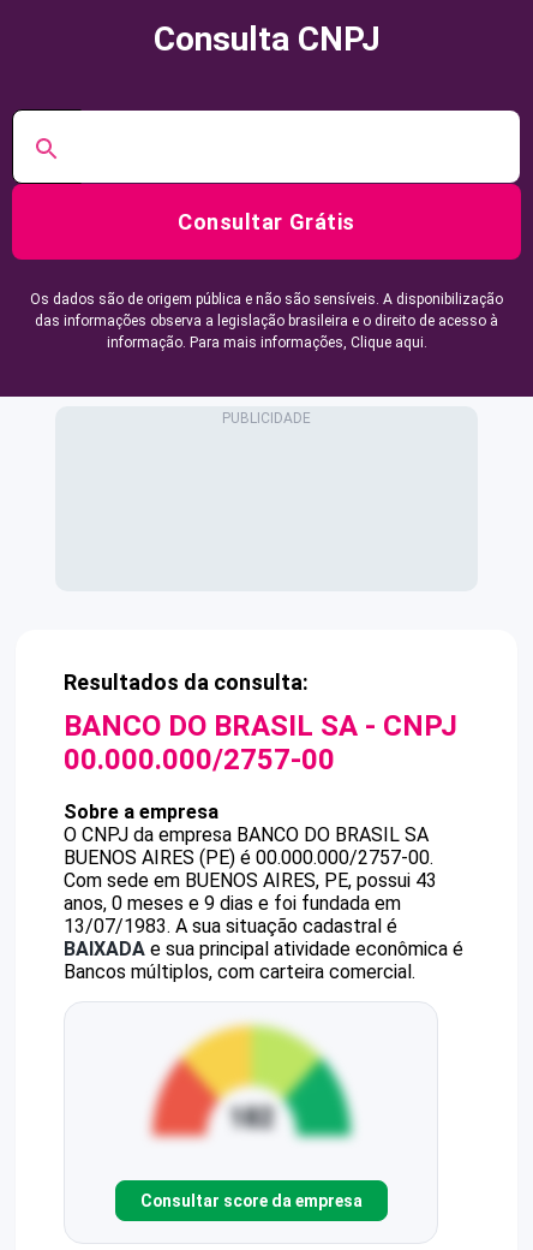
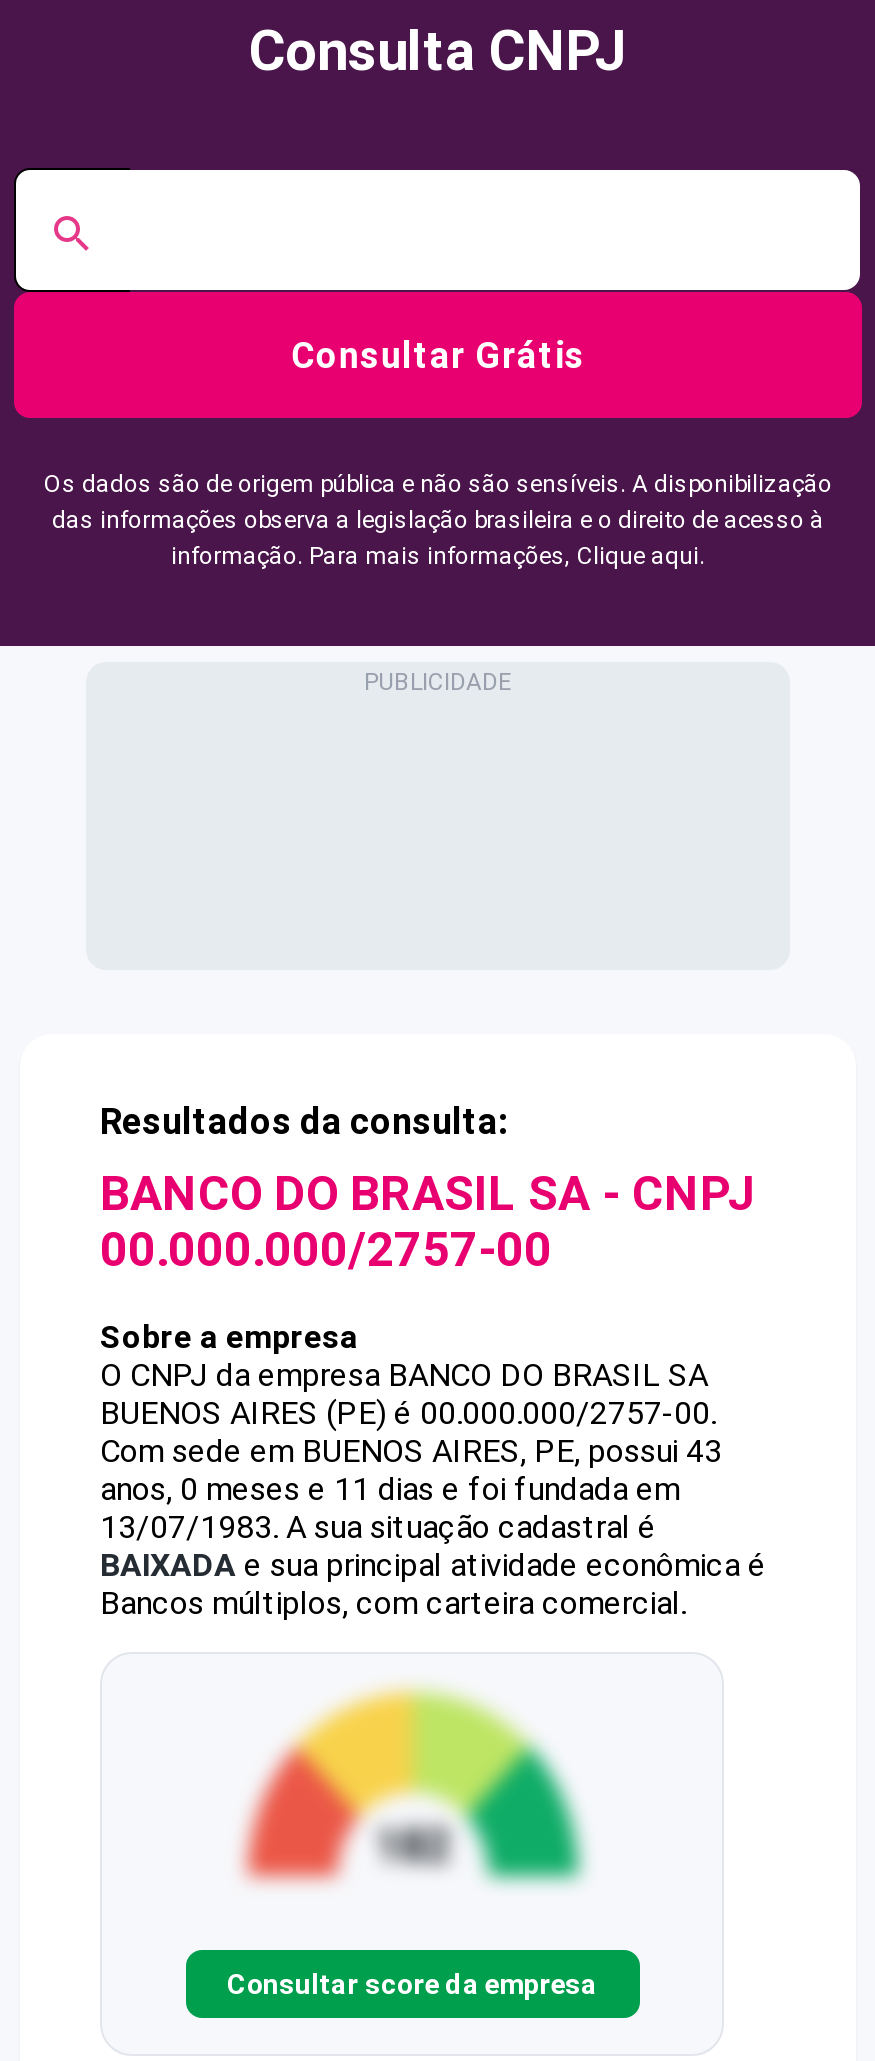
- anos, 0 meses e 9 dias e foi fundada em
+ anos, 0 meses e 11 dias e foi fundada em
